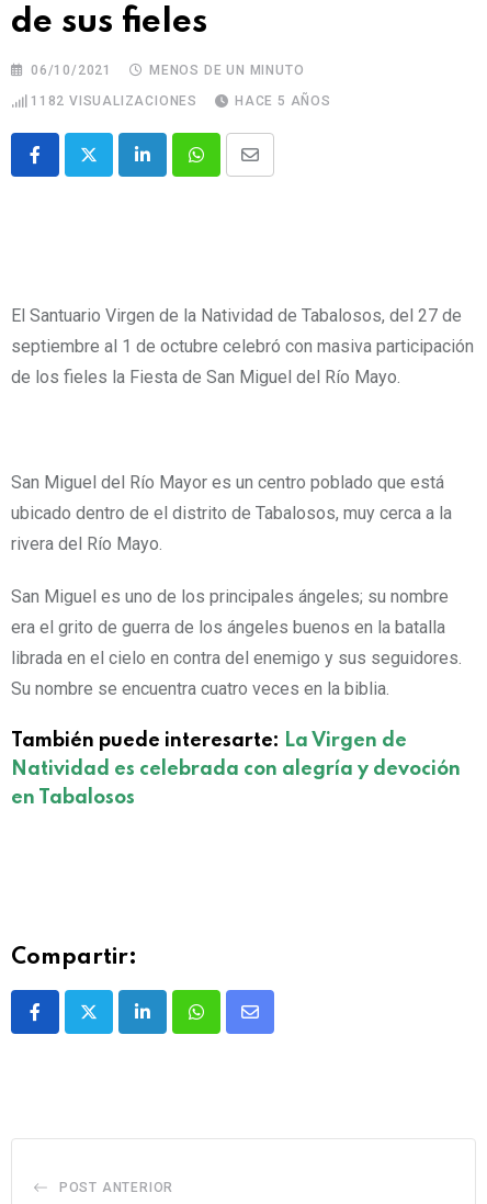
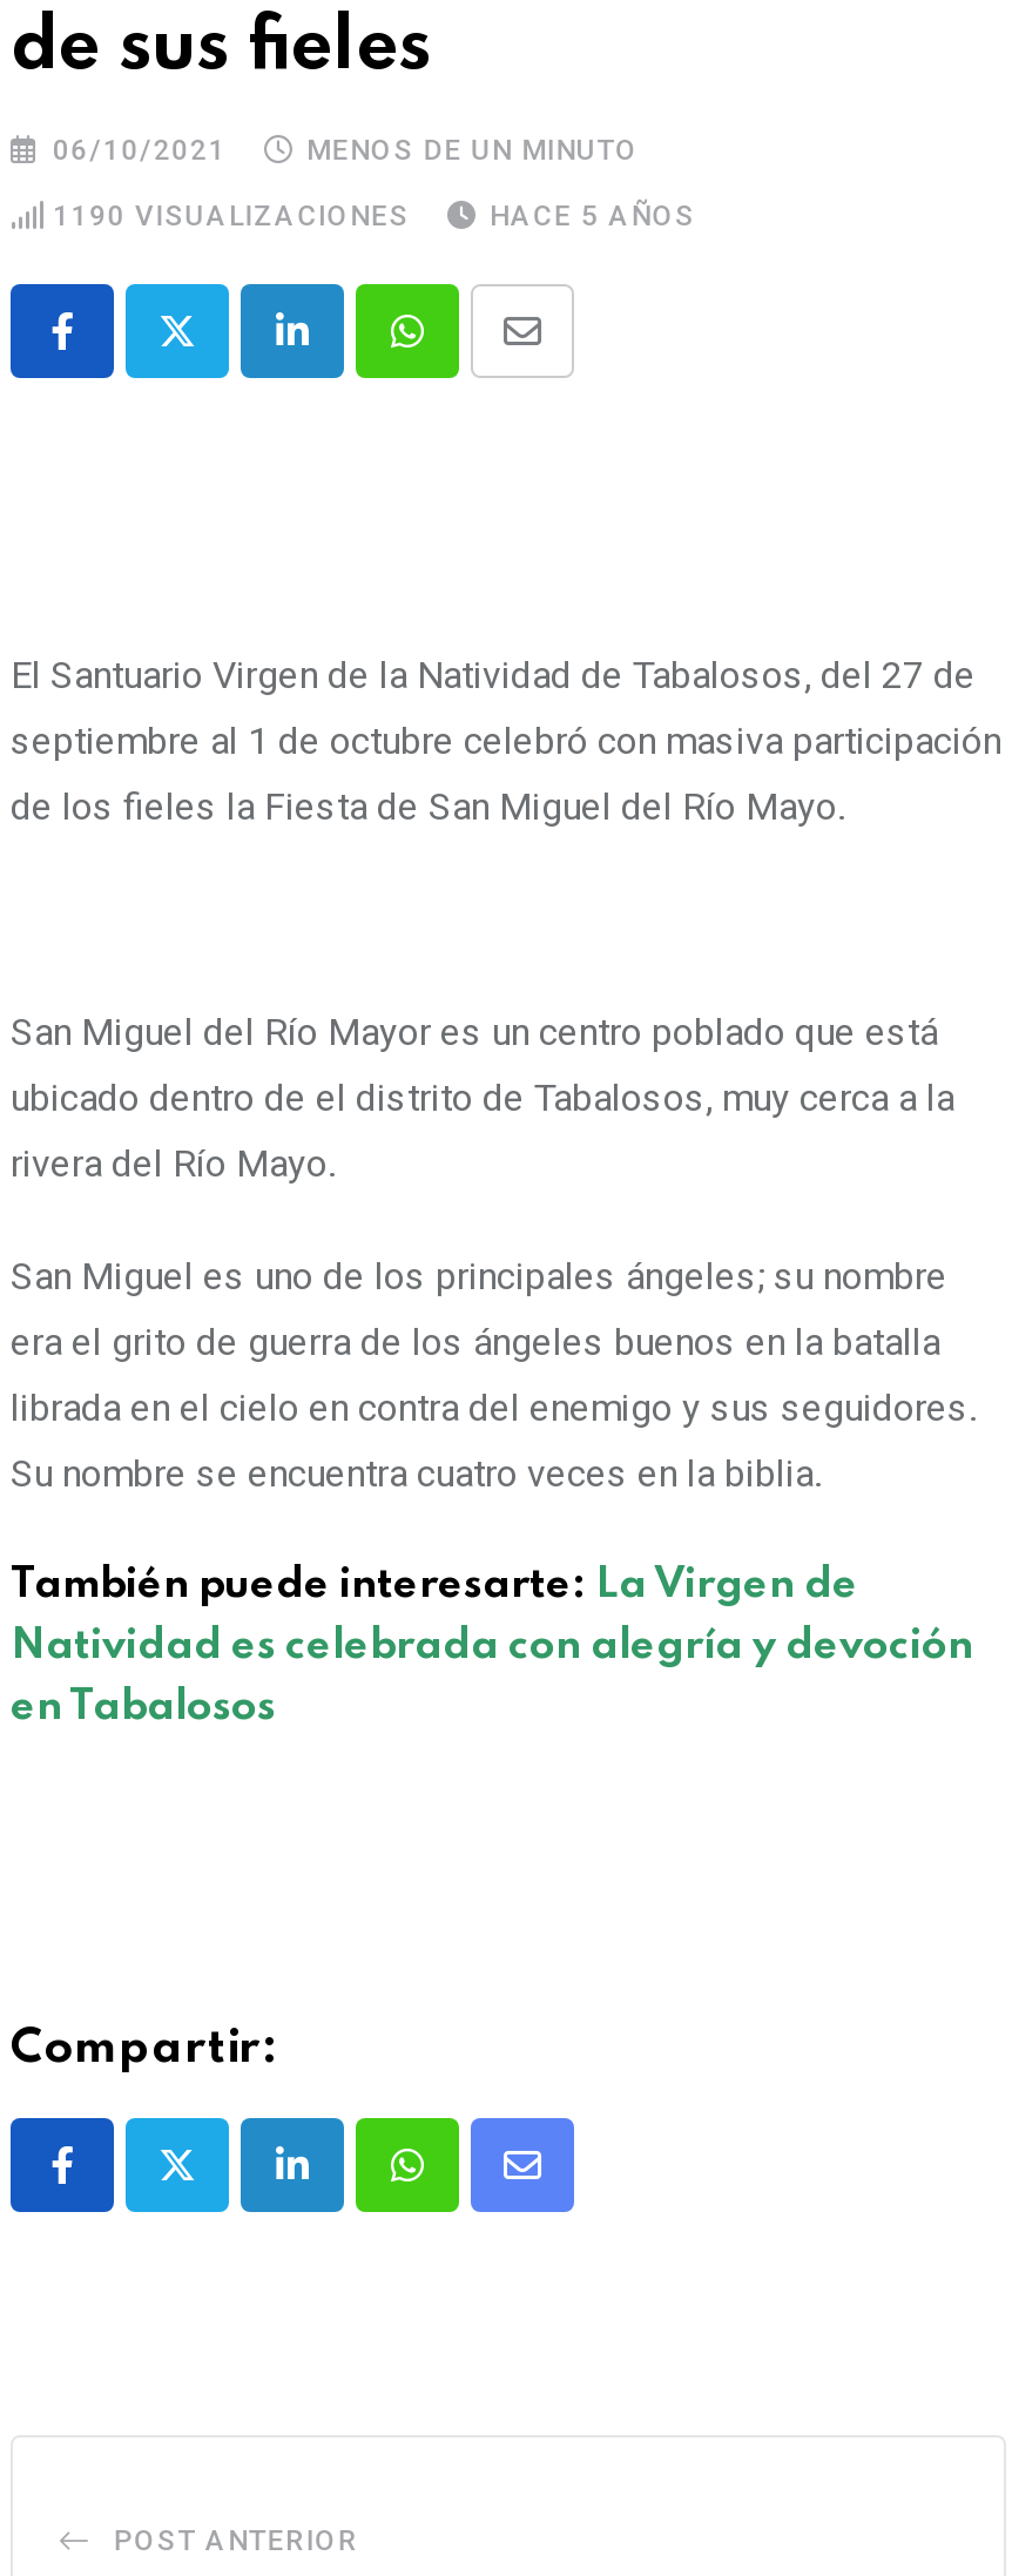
- 1182 VISUALIZACIONES
+ 1190 VISUALIZACIONES
